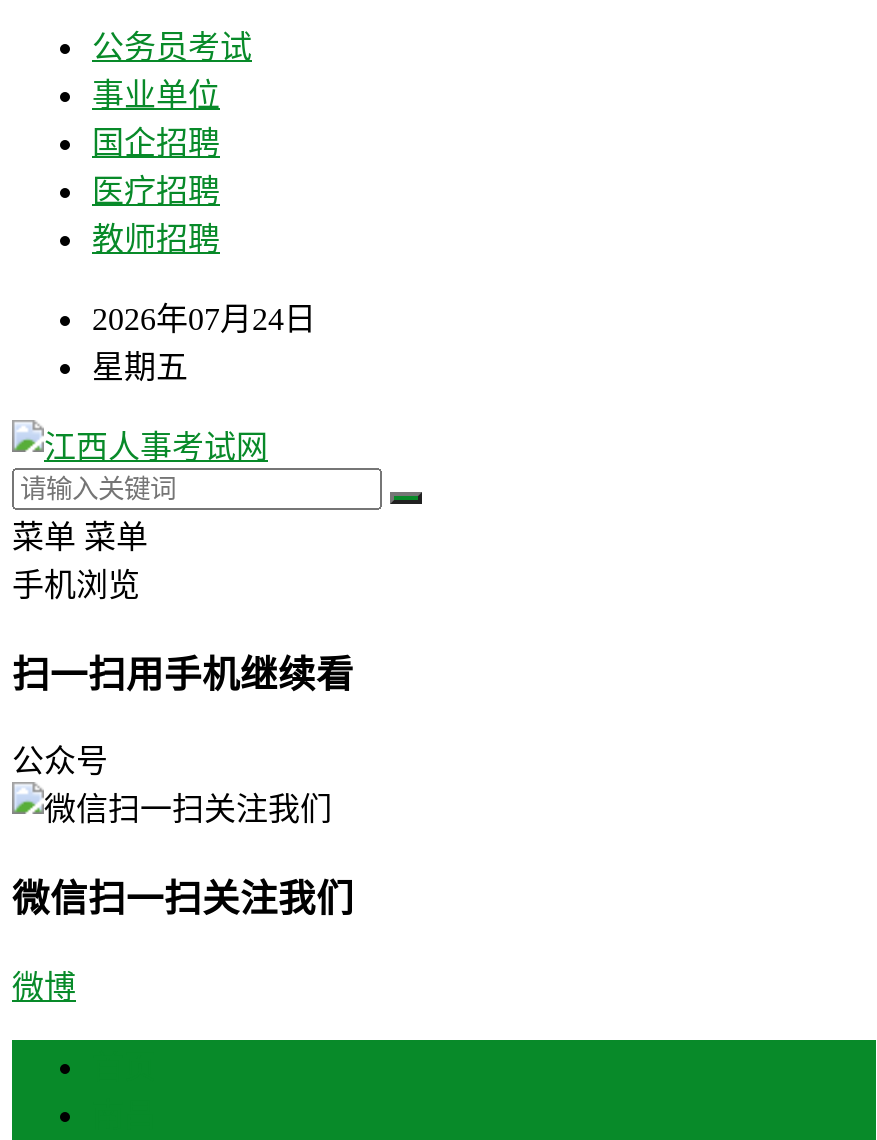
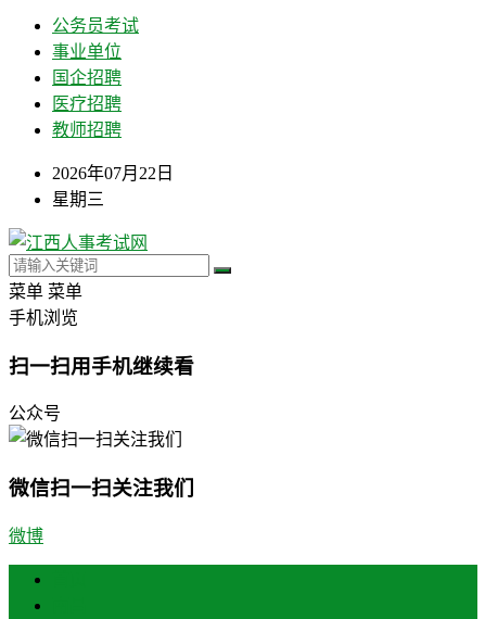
- 2026年07月24日
+ 2026年07月22日

- 星期五
+ 星期三
